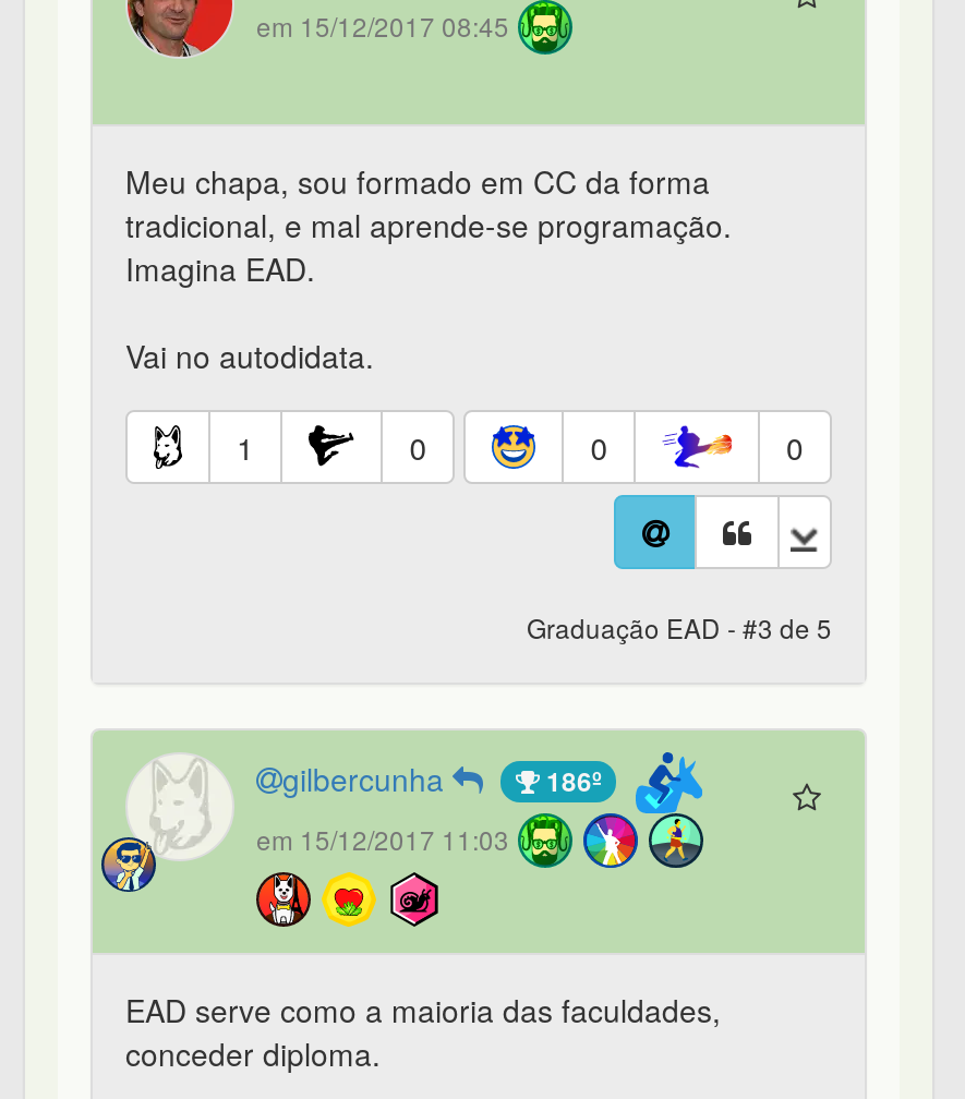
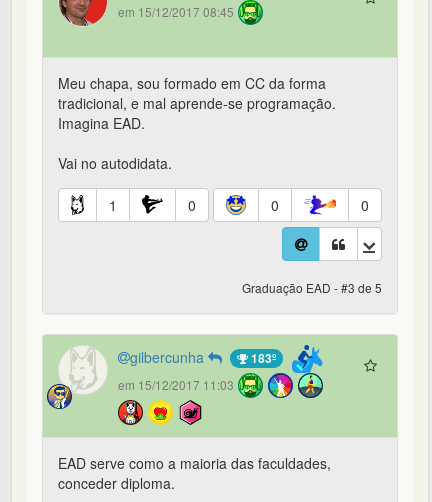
- 186º
+ 183º
